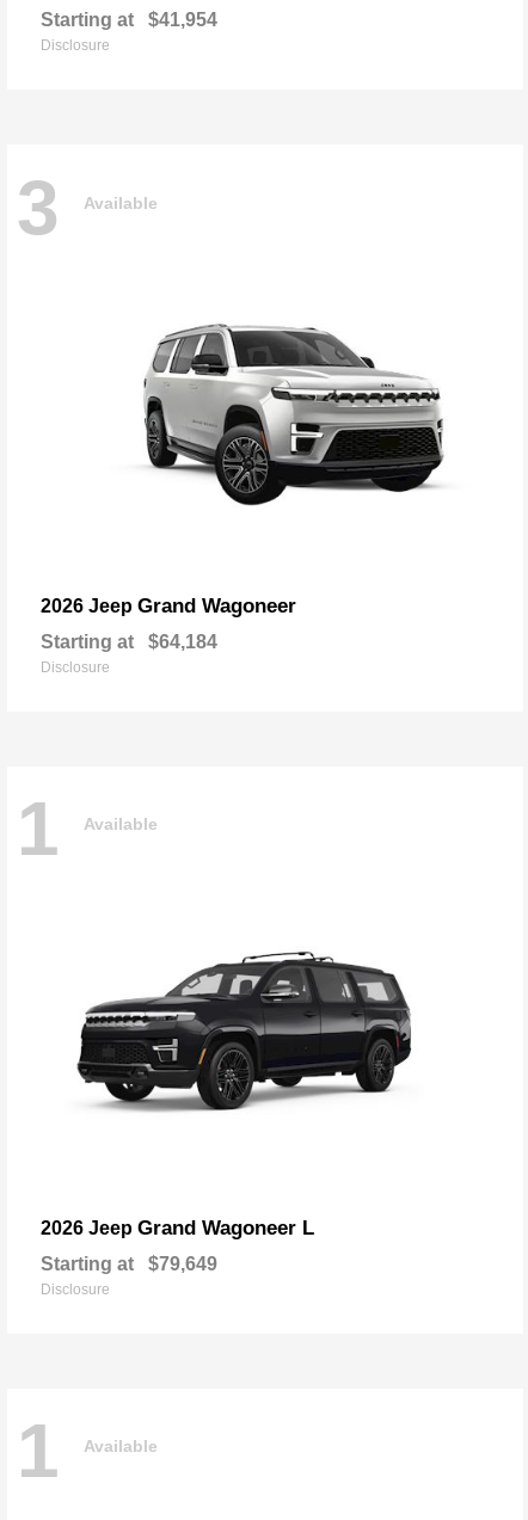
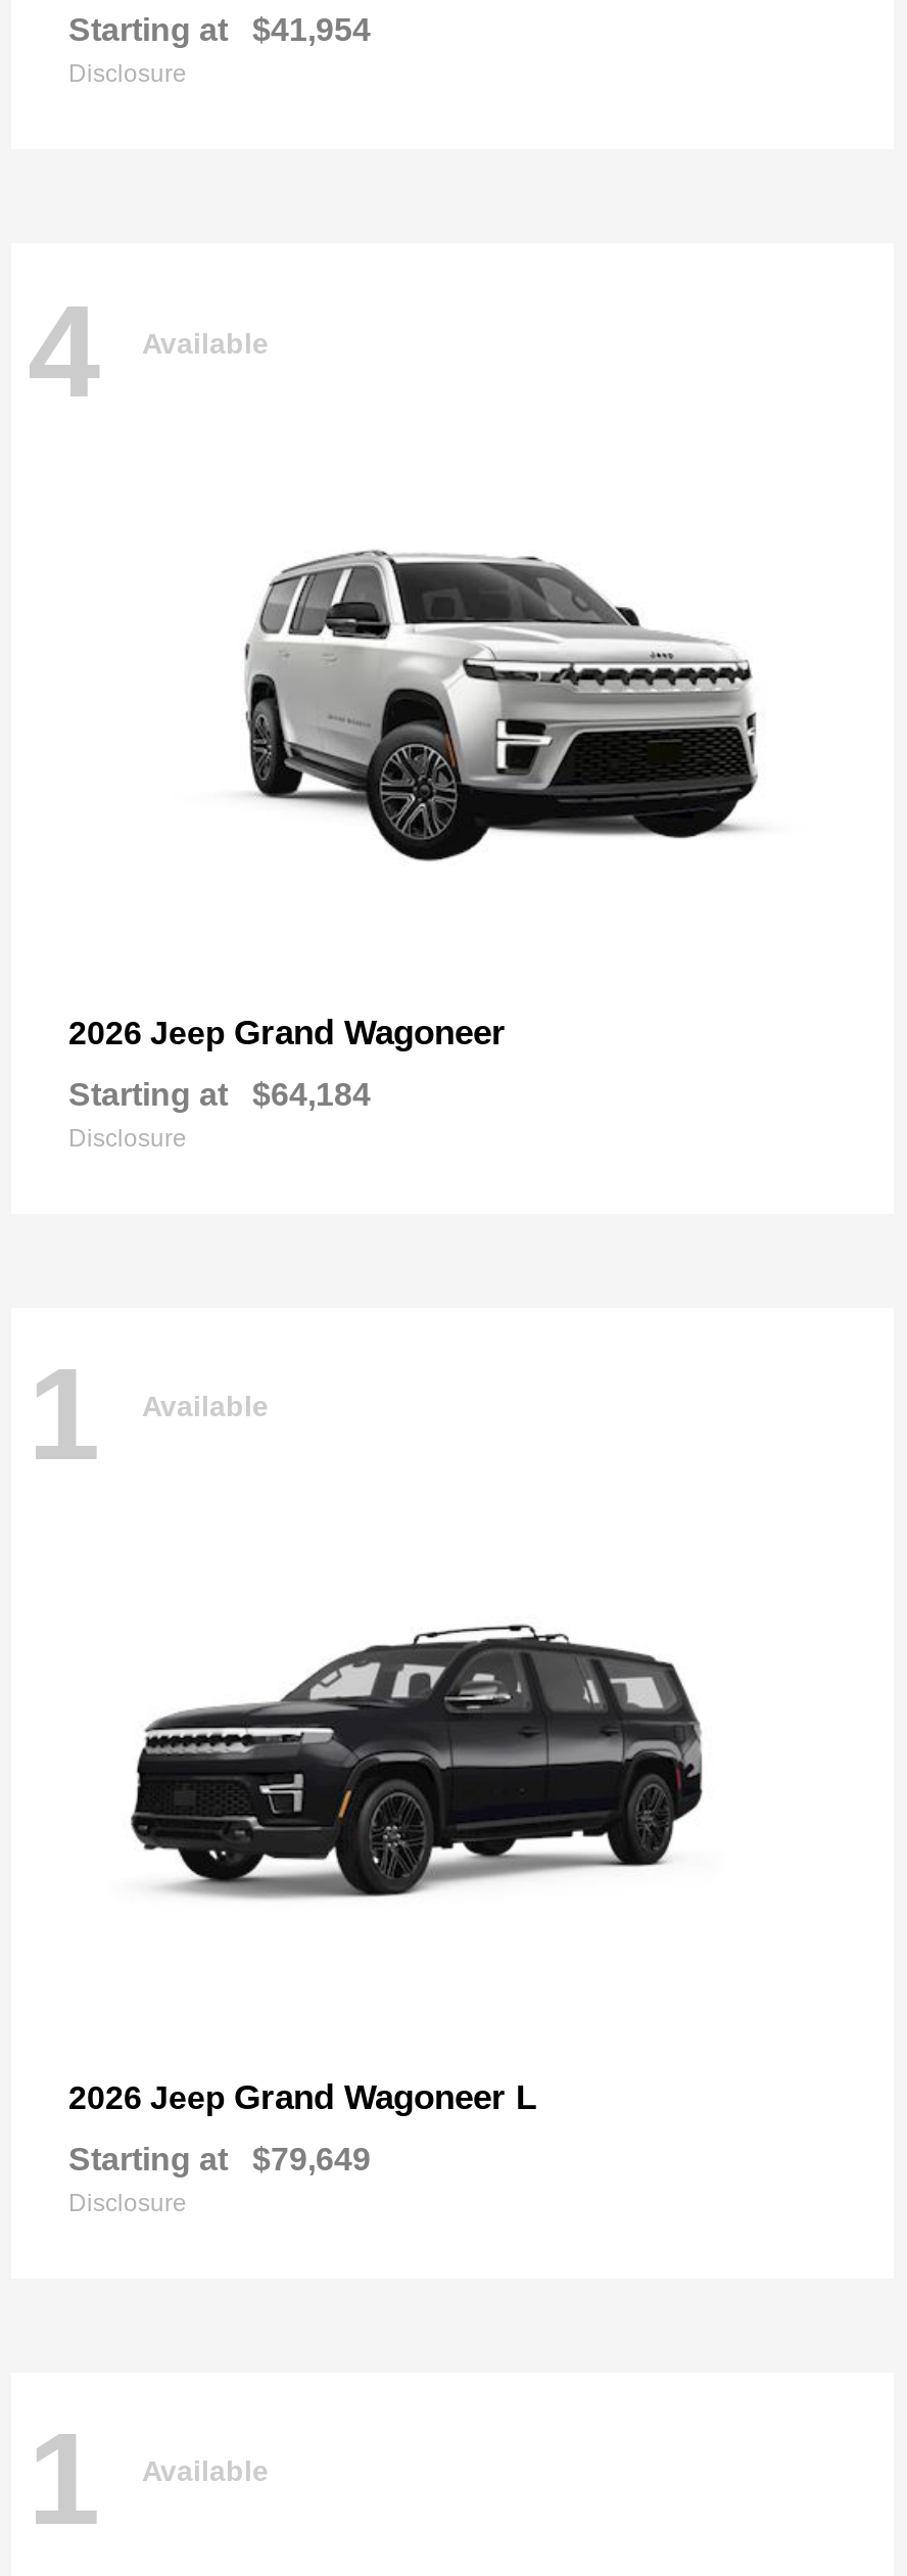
- 3 Available
+ 4 Available
